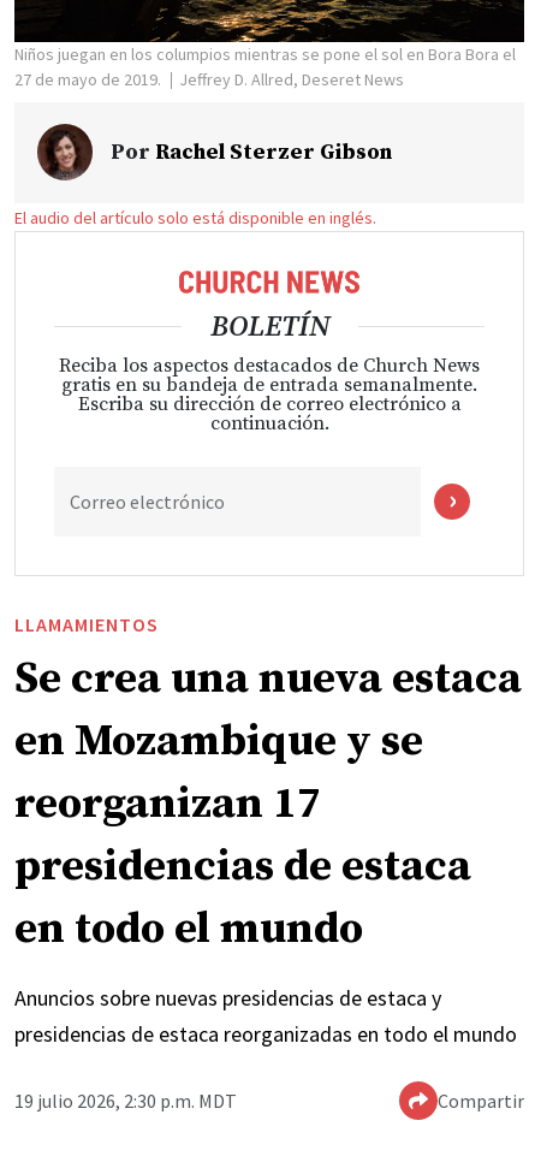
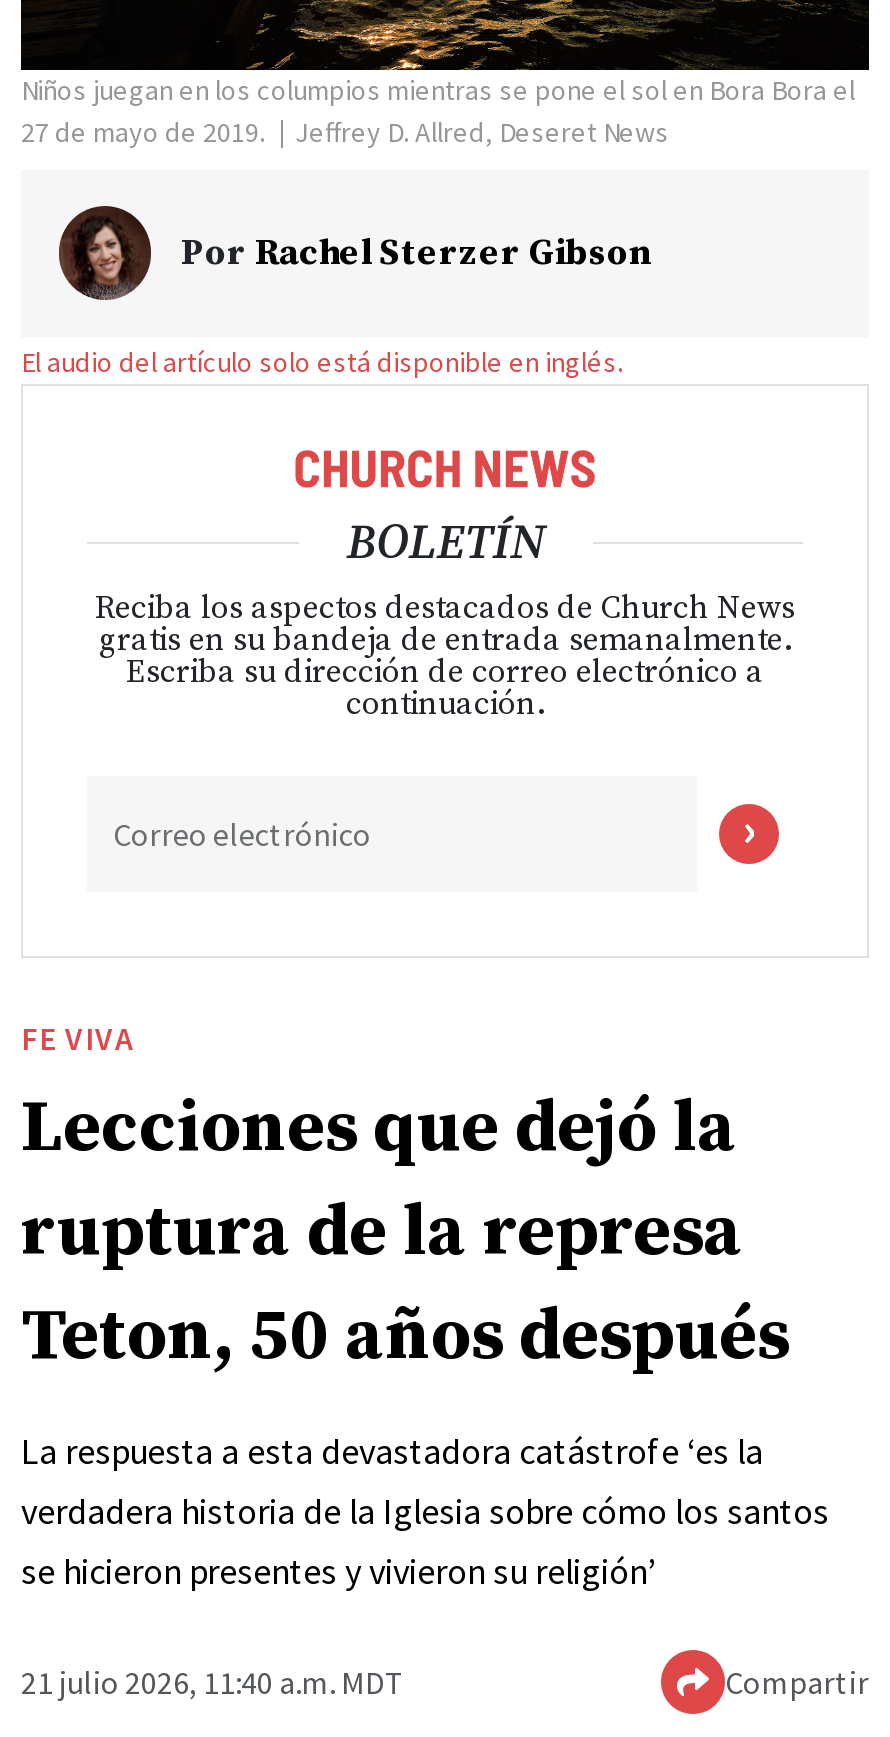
- LLAMAMIENTOS
- Se crea una nueva estaca
- en Mozambique y se
- reorganizan 17
- presidencias de estaca
- en todo el mundo
+ FE VIVA
+ Lecciones que dejó la
+ ruptura de la represa
+ Teton, 50 años después

- Anuncios sobre nuevas presidencias de estaca y
- presidencias de estaca reorganizadas en todo el mundo
+ La respuesta a esta devastadora catástrofe ‘es la
+ verdadera historia de la Iglesia sobre cómo los santos
+ se hicieron presentes y vivieron su religión’

- 19 julio 2026, 2:30 p.m. MDT
+ 21 julio 2026, 11:40 a.m. MDT
